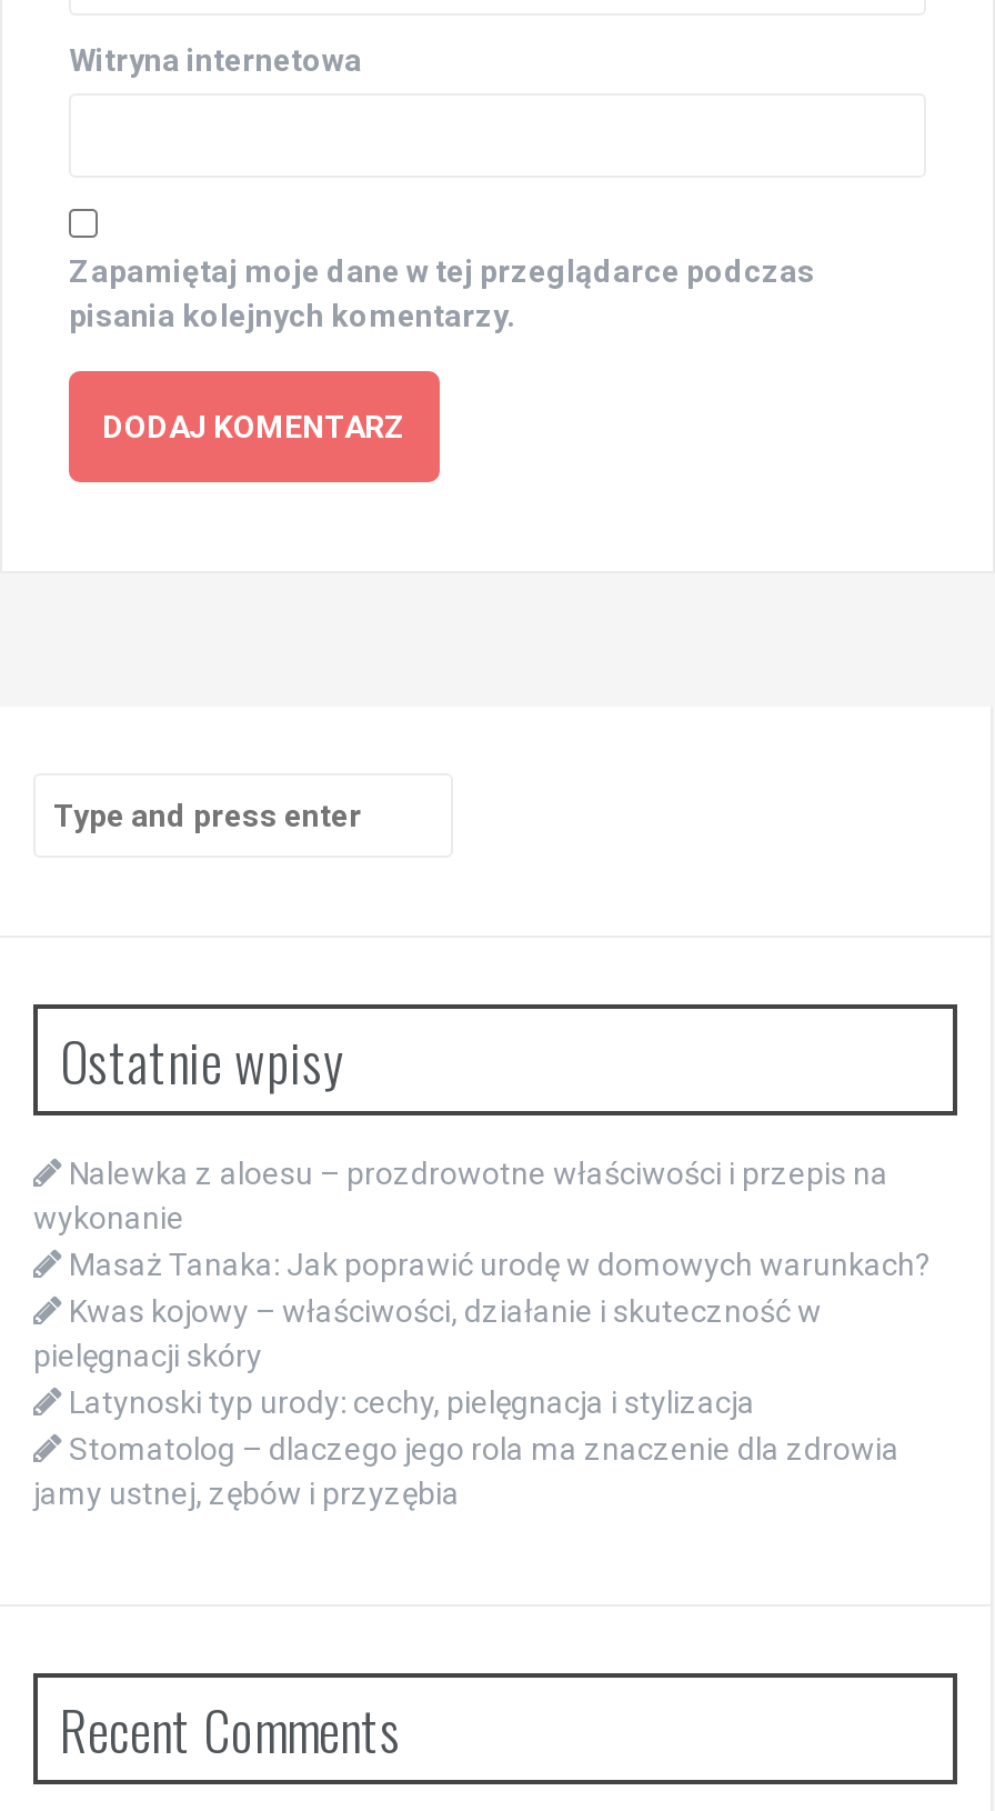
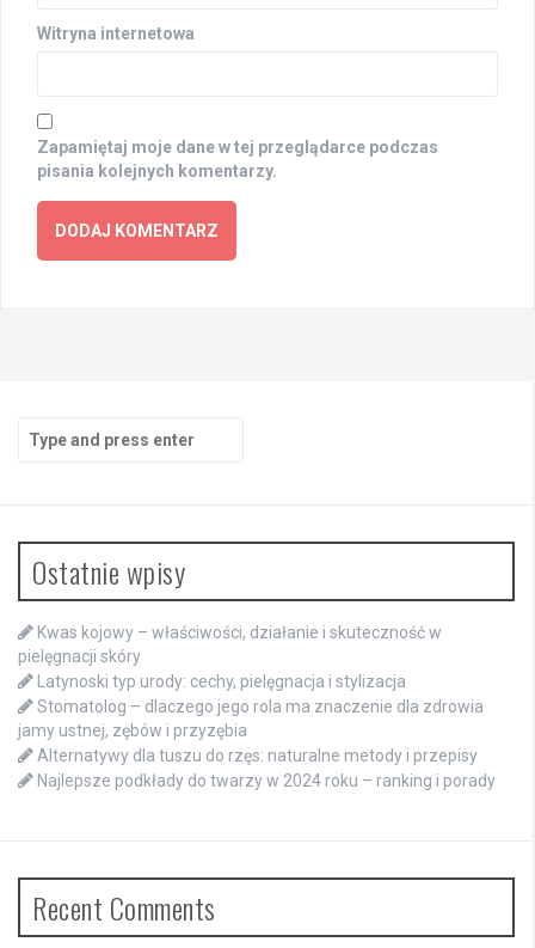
- Nalewka z aloesu – prozdrowotne właściwości i przepis na
- wykonanie
- Masaż Tanaka: Jak poprawić urodę w domowych warunkach?

moved up: Kwas kojowy – właściwości, działanie i skuteczność w | pielęgnacji skóry | Latynoski typ urody: cechy, pielęgnacja i stylizacja | Stomatolog – dlaczego jego rola ma znaczenie dla zdrowia | jamy ustnej, zębów i przyzębia

+ Alternatywy dla tuszu do rzęs: naturalne metody i przepisy
+ Najlepsze podkłady do twarzy w 2024 roku – ranking i porady
